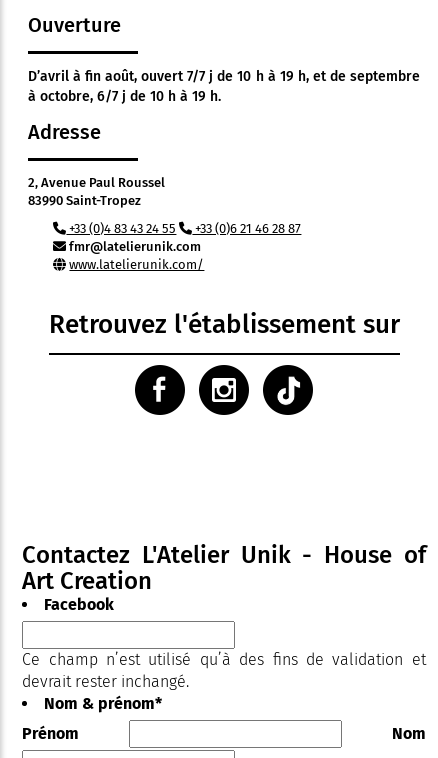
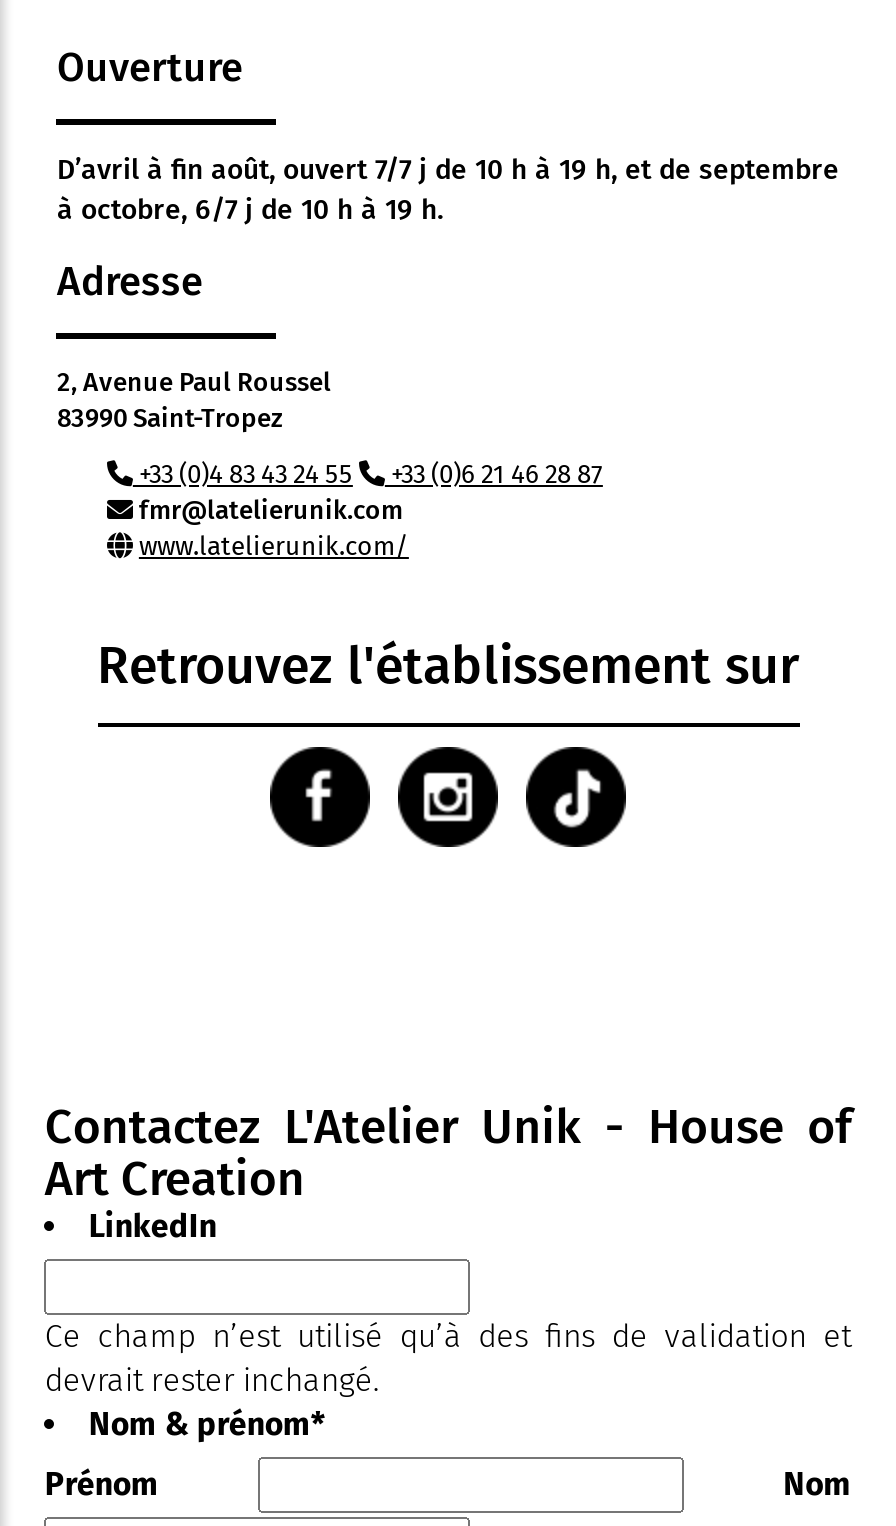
- Facebook
+ LinkedIn
